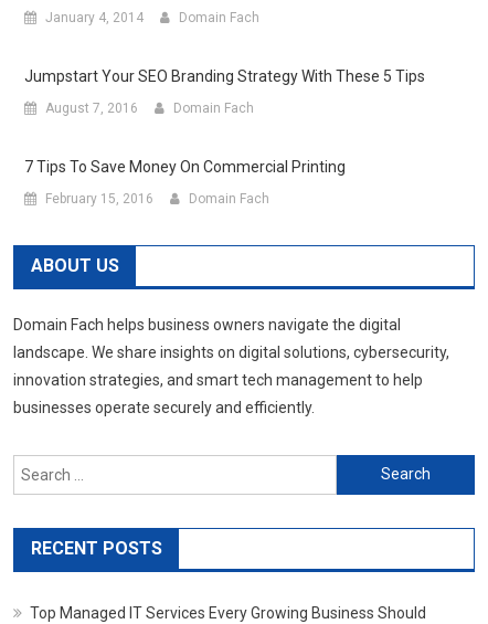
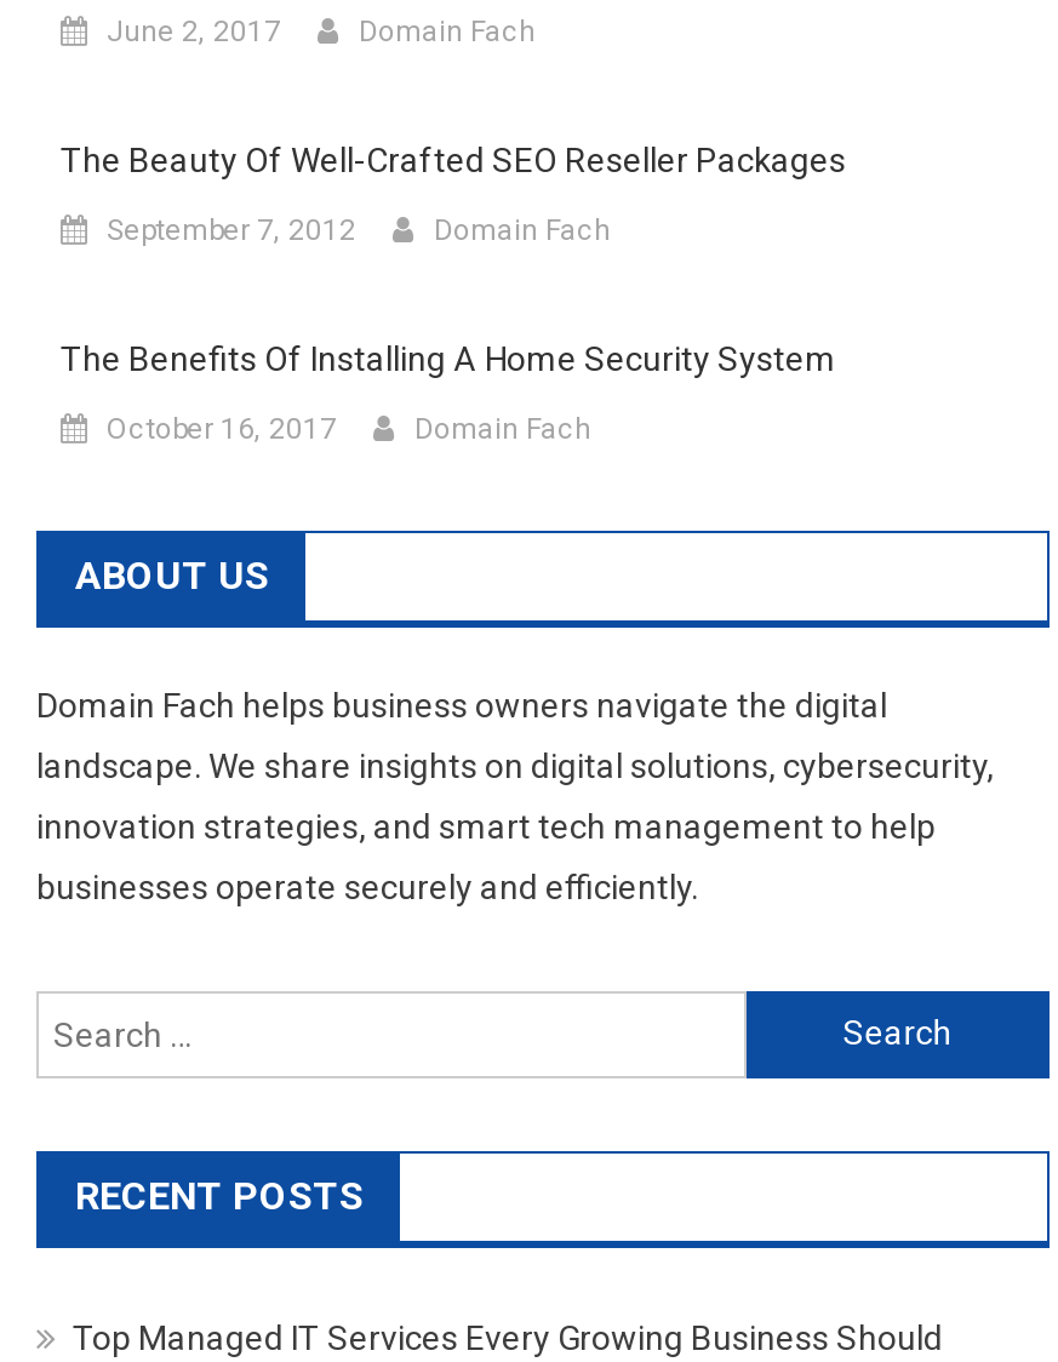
- January 4, 2014
+ June 2, 2017

- Jumpstart Your SEO Branding Strategy With These 5 Tips
+ The Beauty Of Well-Crafted SEO Reseller Packages

- August 7, 2016
+ September 7, 2012

- 7 Tips To Save Money On Commercial Printing
+ The Benefits Of Installing A Home Security System

- February 15, 2016
+ October 16, 2017
